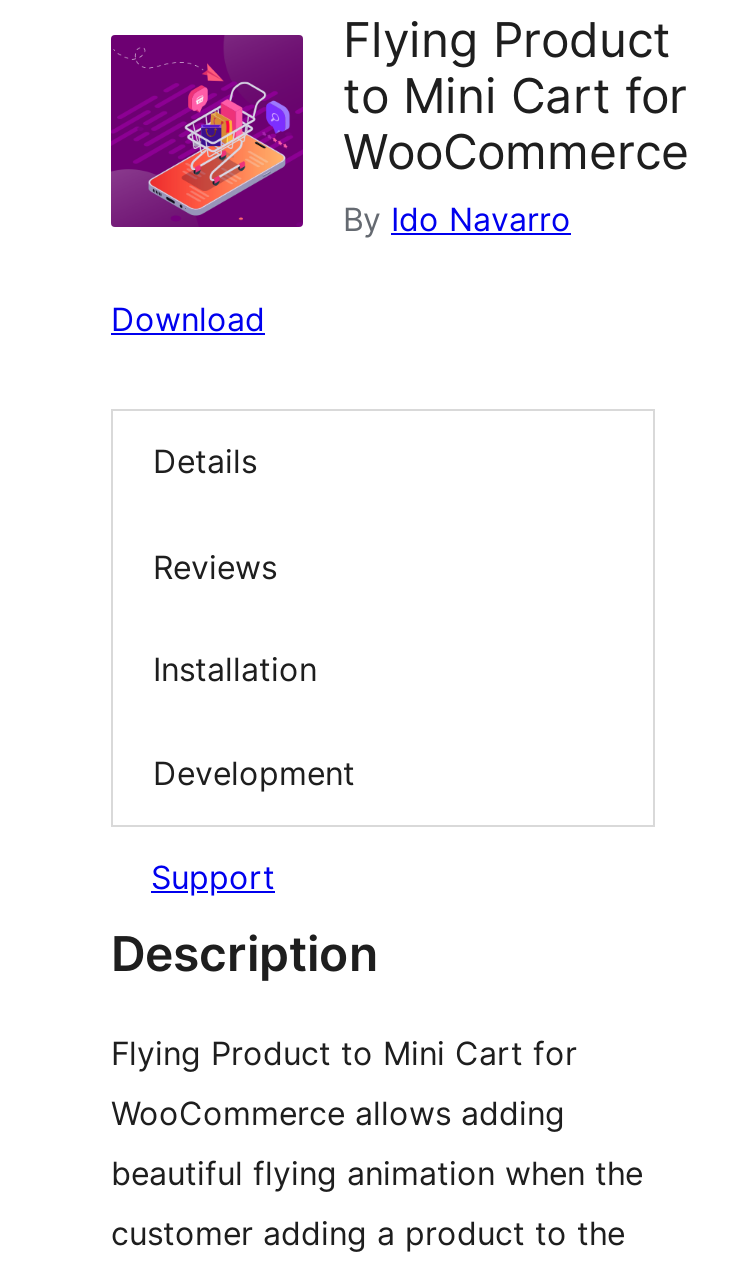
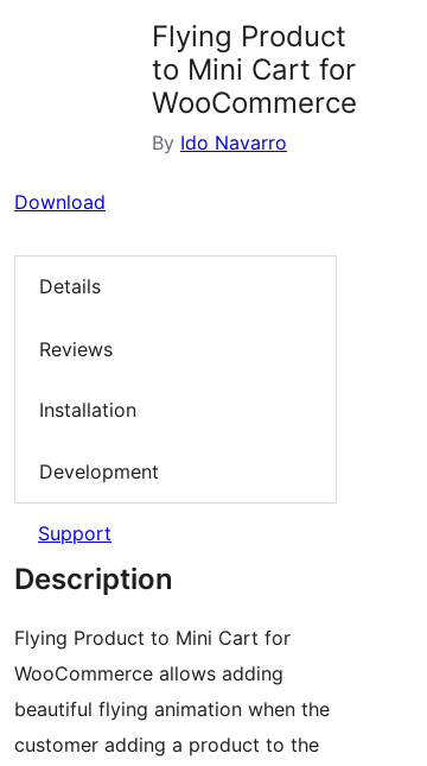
- [image]
